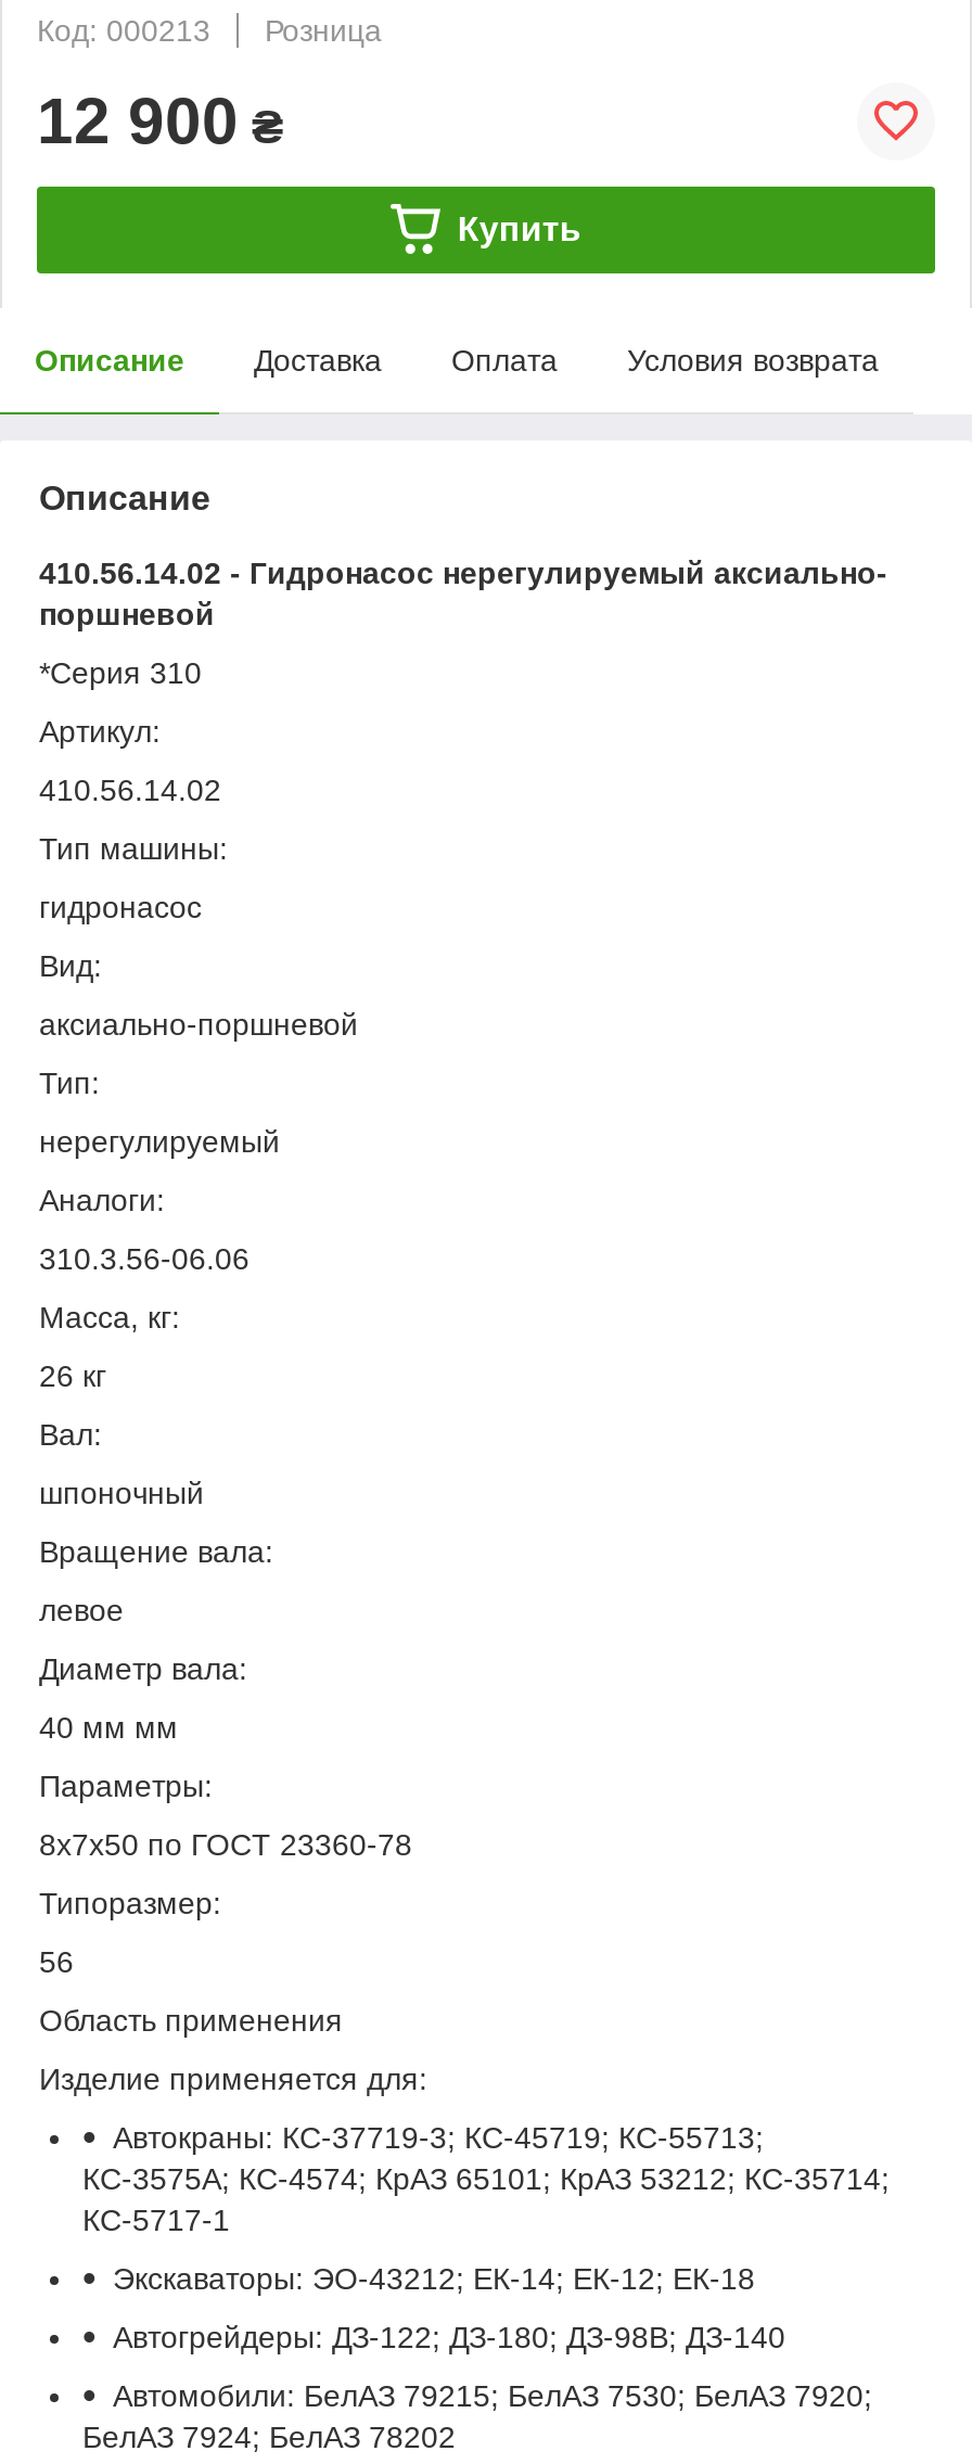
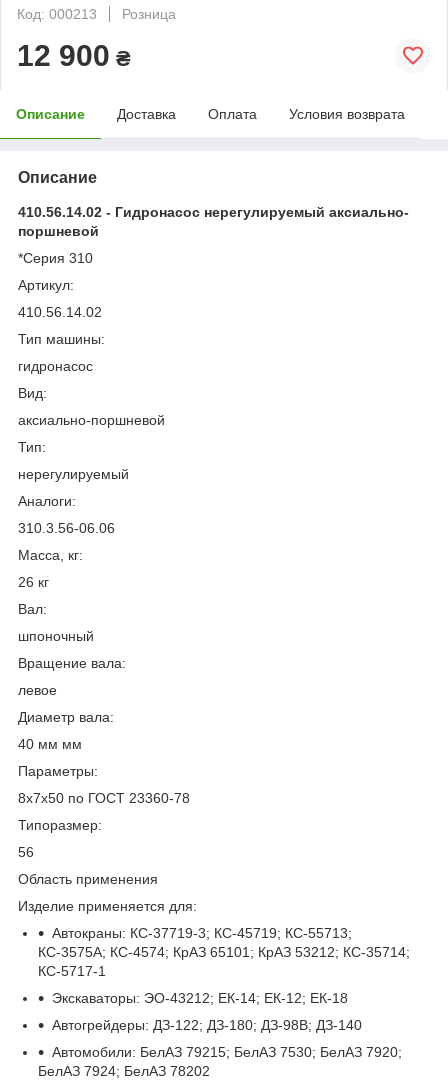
- Купить
